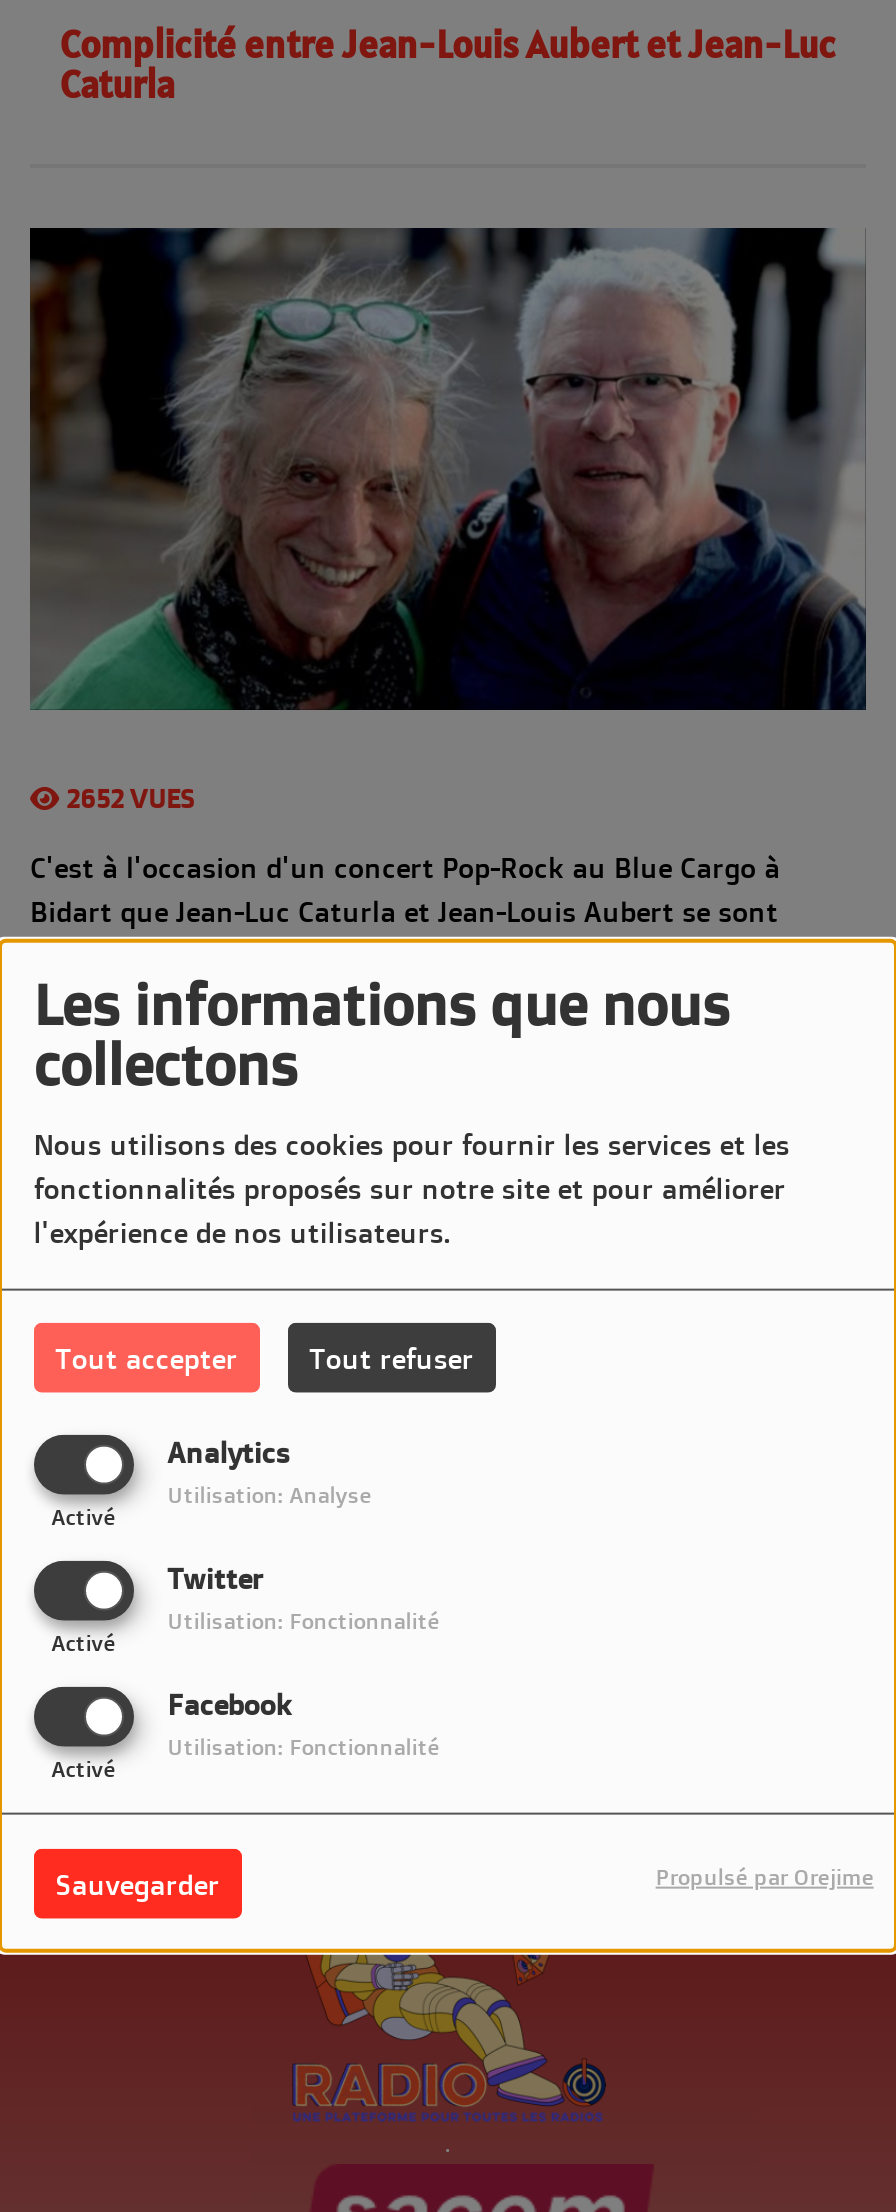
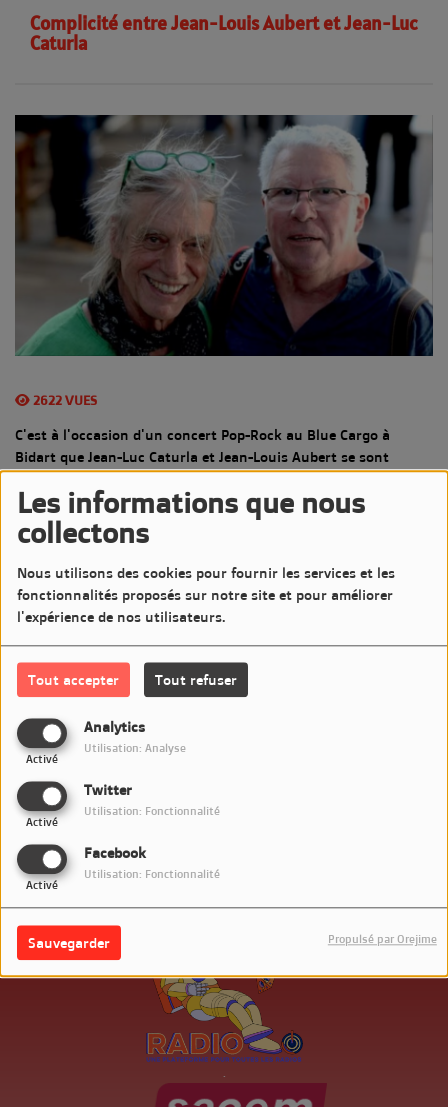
- 2652 VUES
+ 2622 VUES
